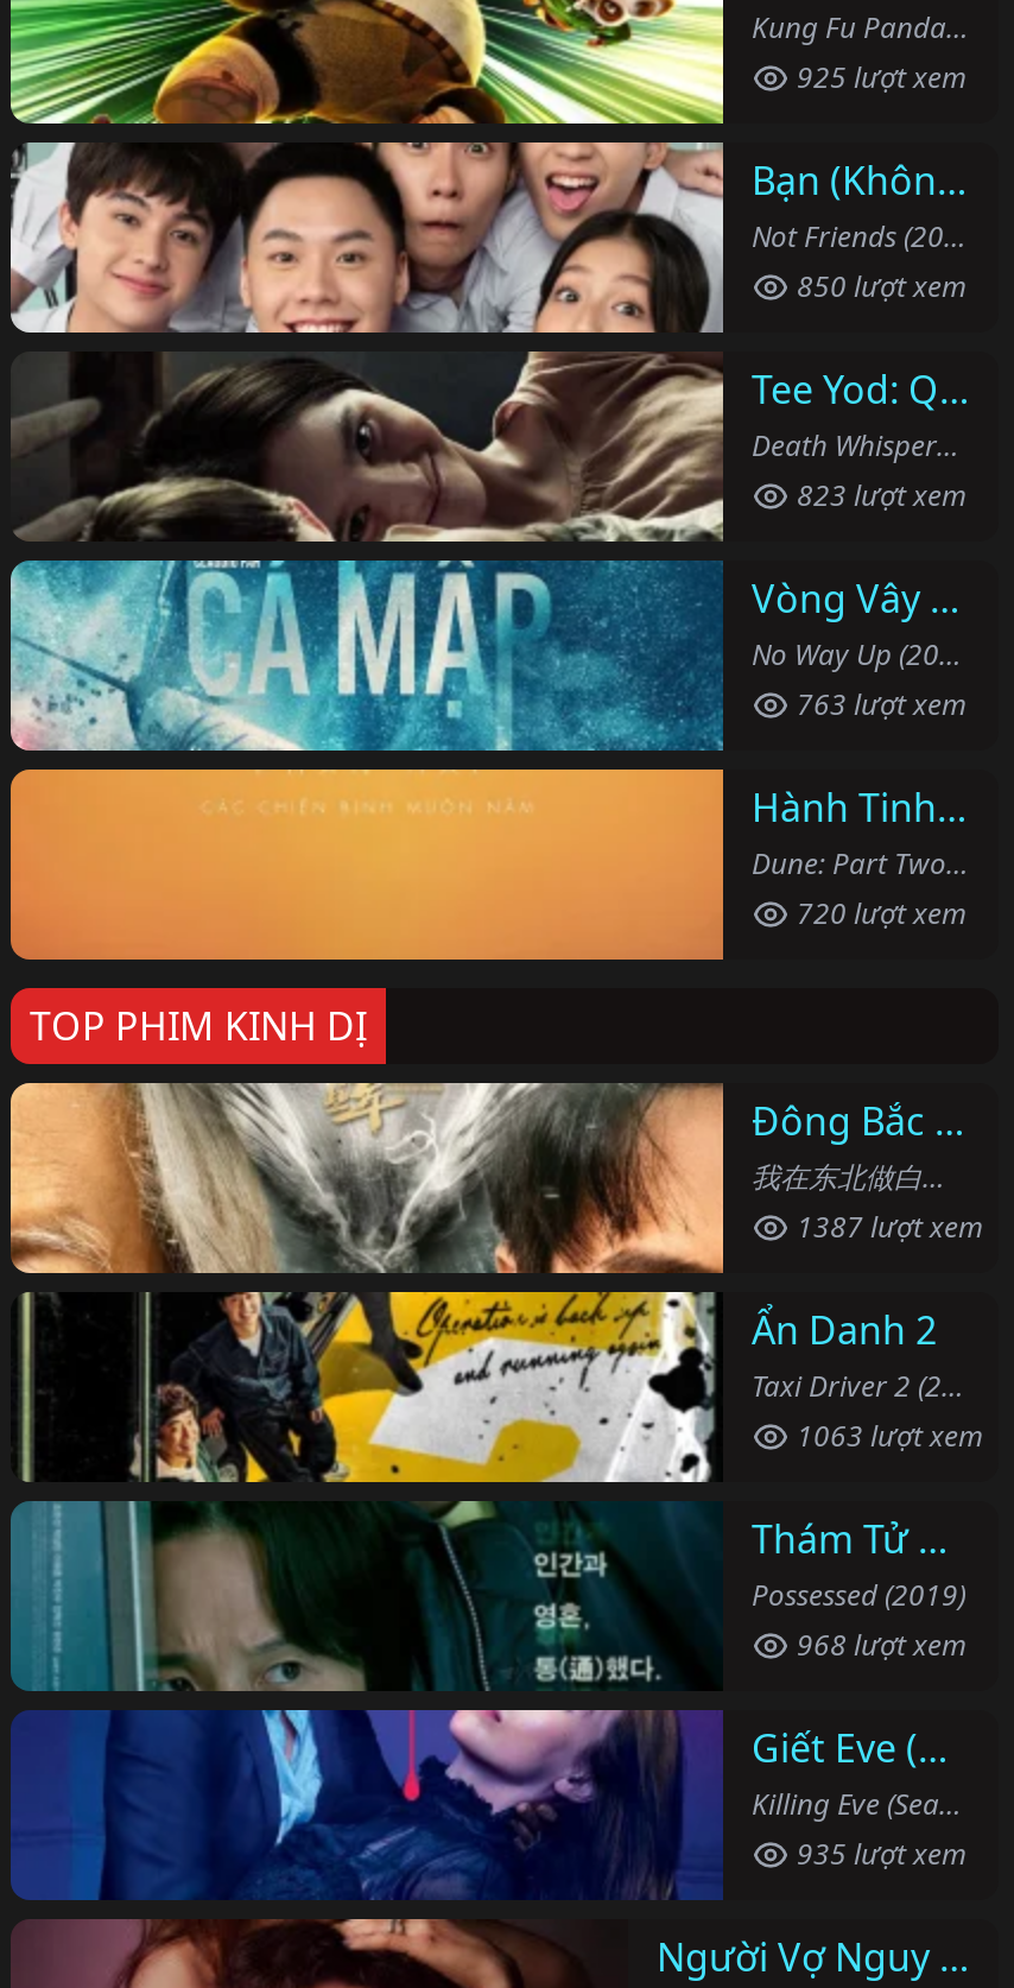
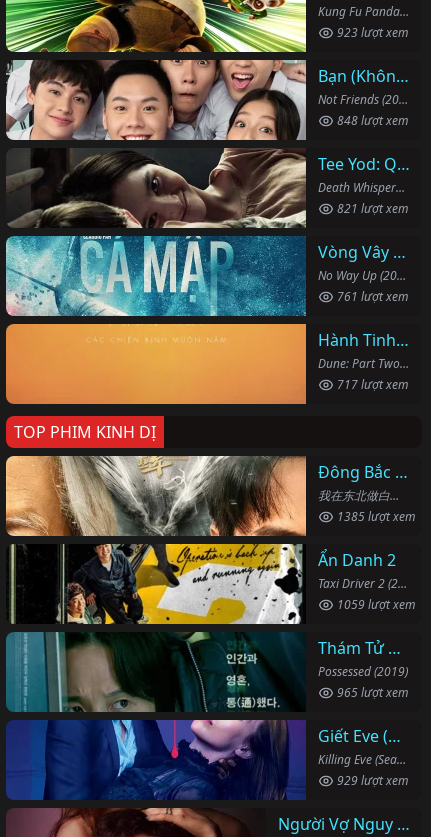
- 925 lượt xem
+ 923 lượt xem

- 850 lượt xem
+ 848 lượt xem

- 823 lượt xem
+ 821 lượt xem

- 763 lượt xem
+ 761 lượt xem

- 720 lượt xem
+ 717 lượt xem

- 1387 lượt xem
+ 1385 lượt xem

- 1063 lượt xem
+ 1059 lượt xem

- 968 lượt xem
+ 965 lượt xem

- 935 lượt xem
+ 929 lượt xem
